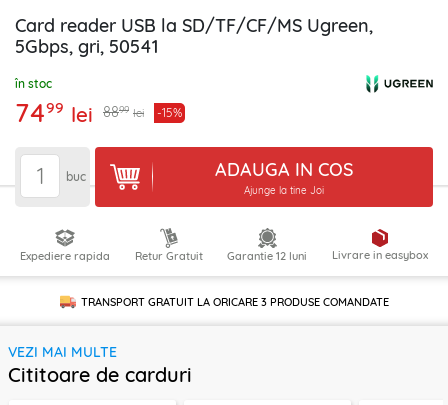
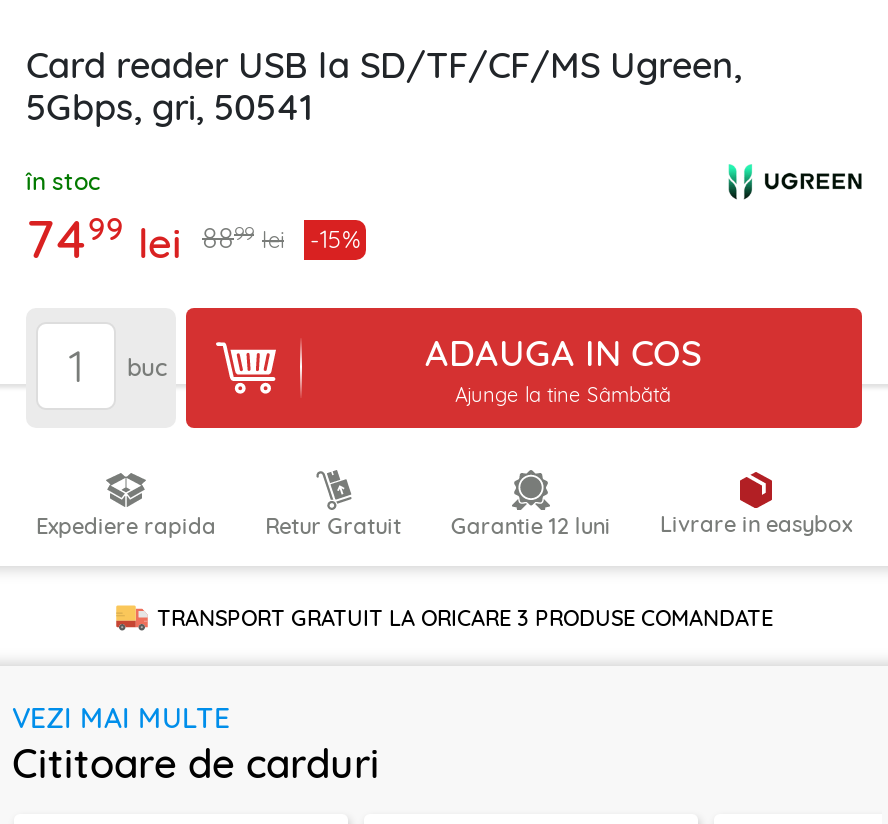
- Ajunge la tine Joi
+ Ajunge la tine Sâmbătă
